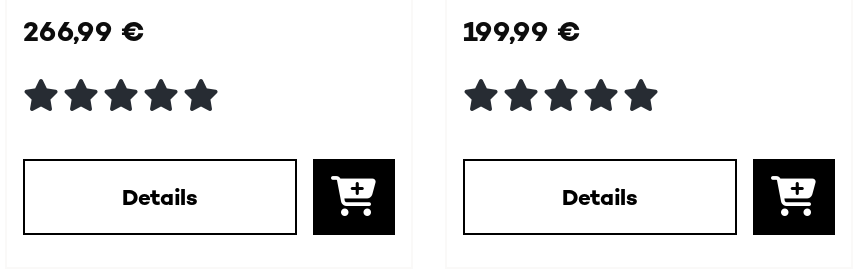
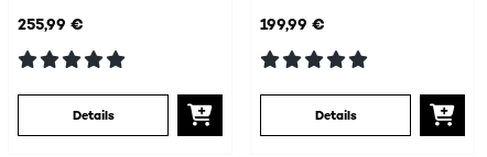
- 266,99 €
+ 255,99 €
